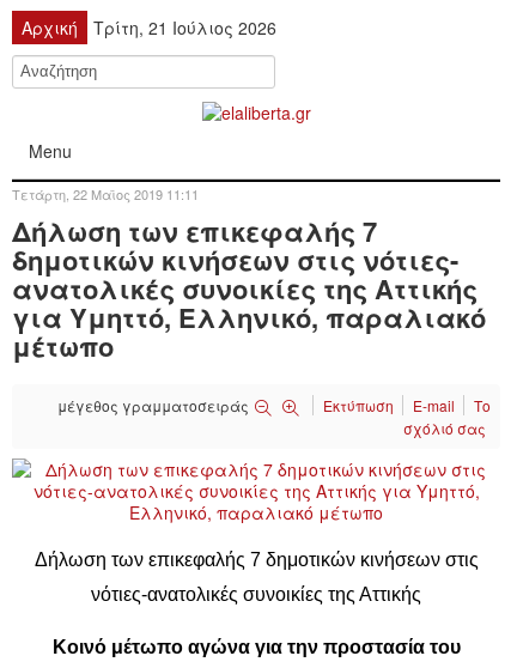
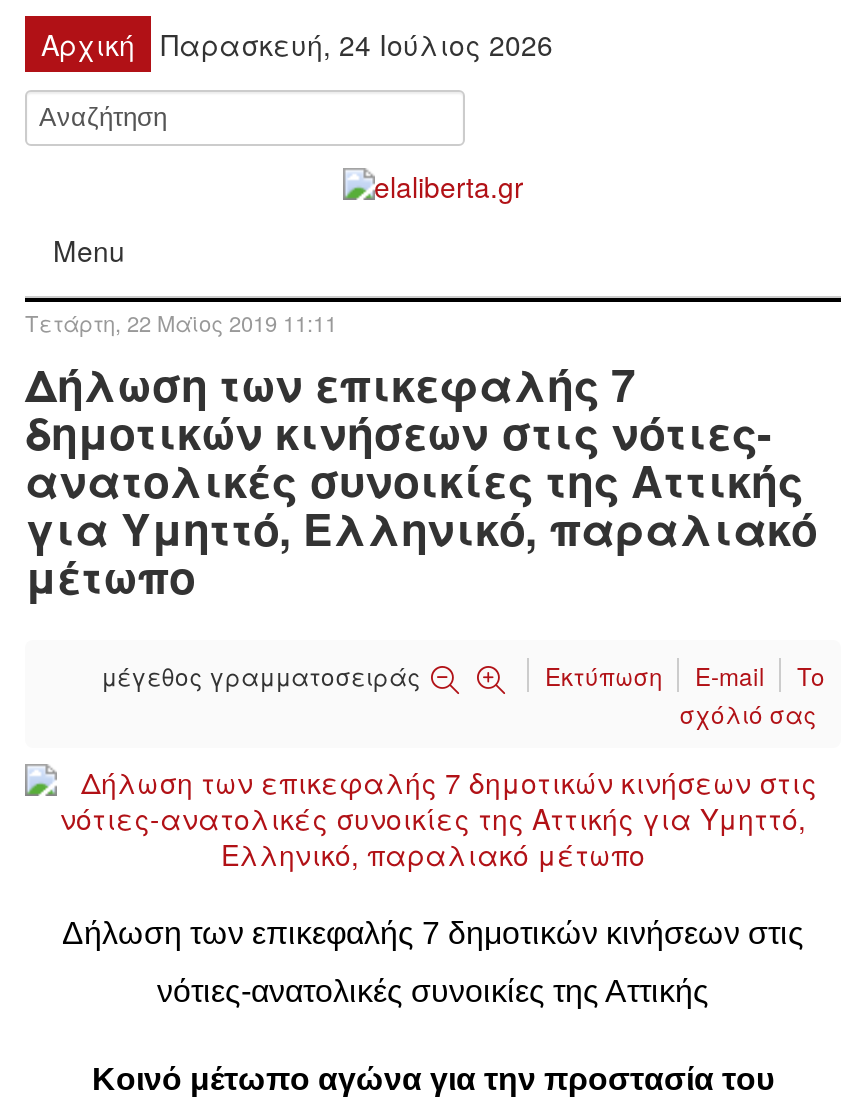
- Τρίτη, 21 Ιούλιος 2026
+ Παρασκευή, 24 Ιούλιος 2026
